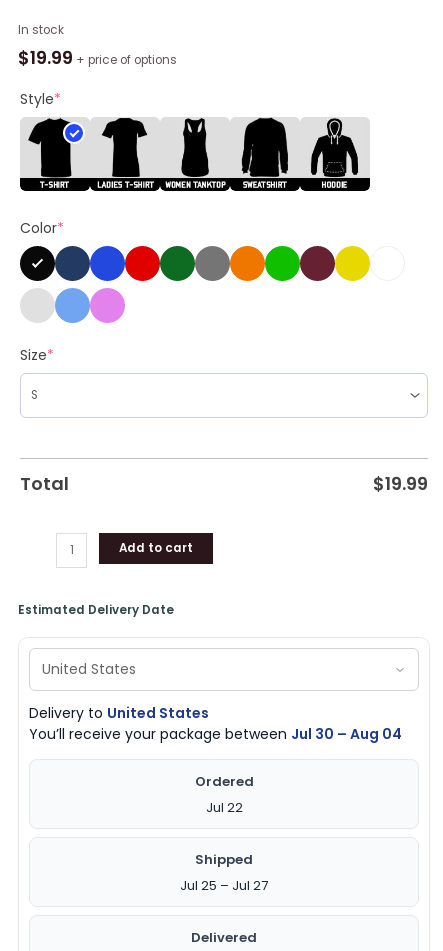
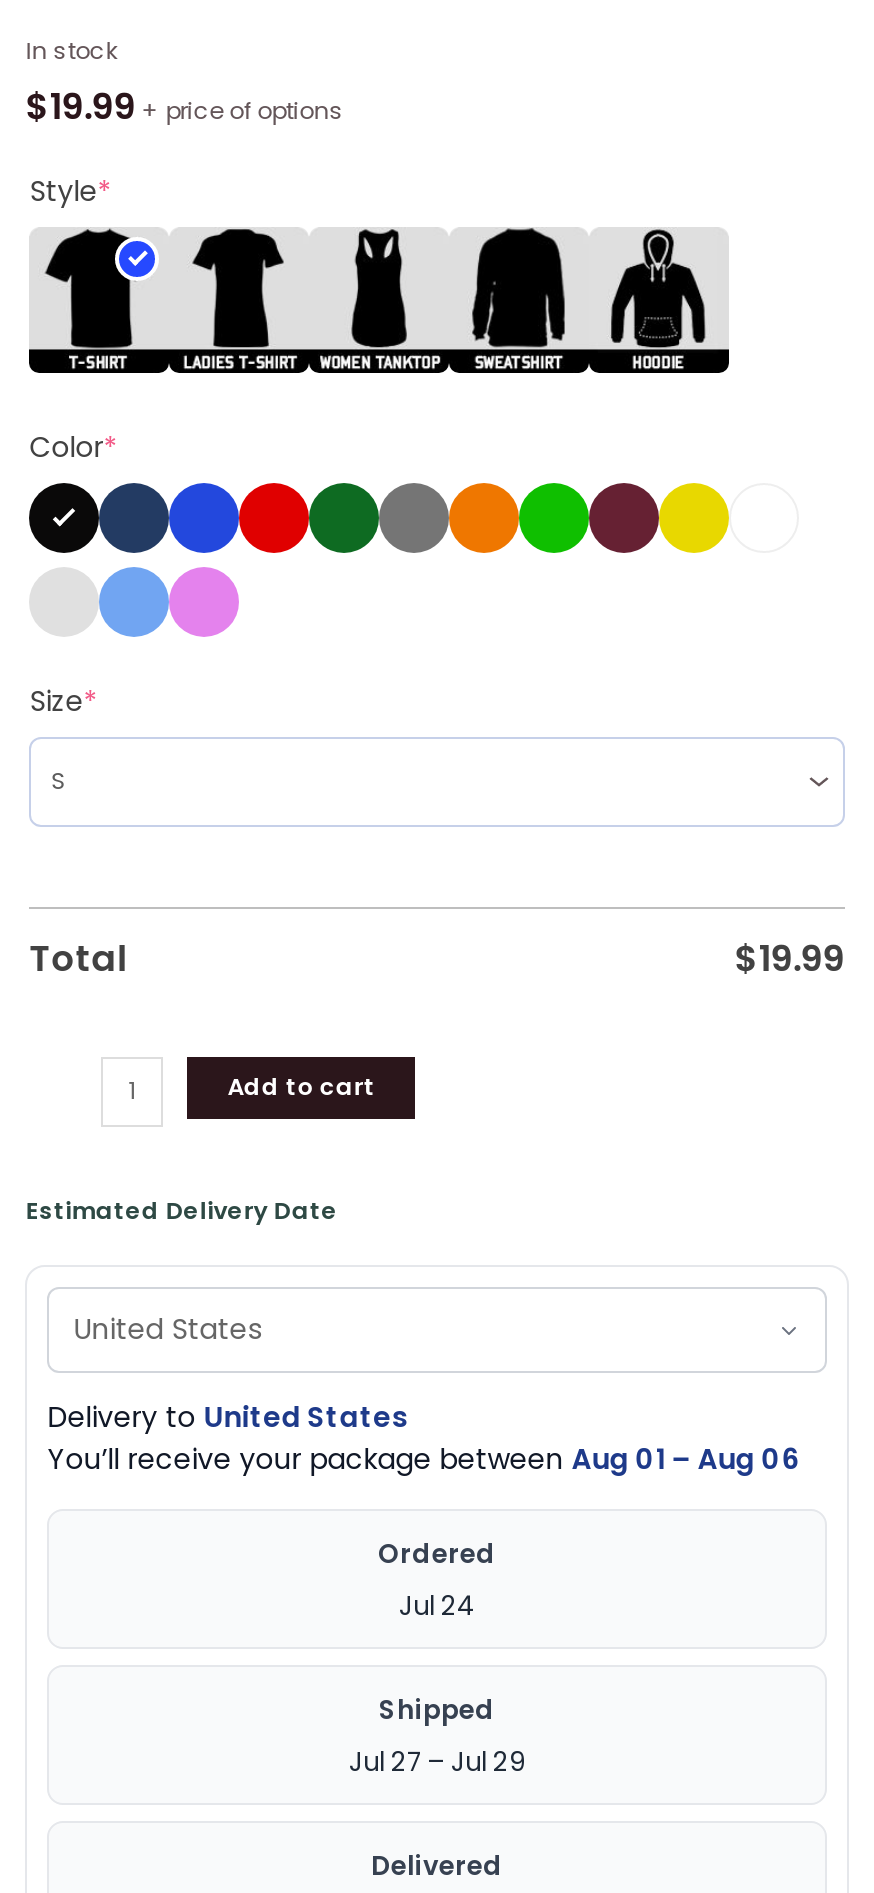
- You’ll receive your package between Jul 30 – Aug 04
+ You’ll receive your package between Aug 01 – Aug 06

- Jul 22
+ Jul 24

- Jul 25 – Jul 27
+ Jul 27 – Jul 29
